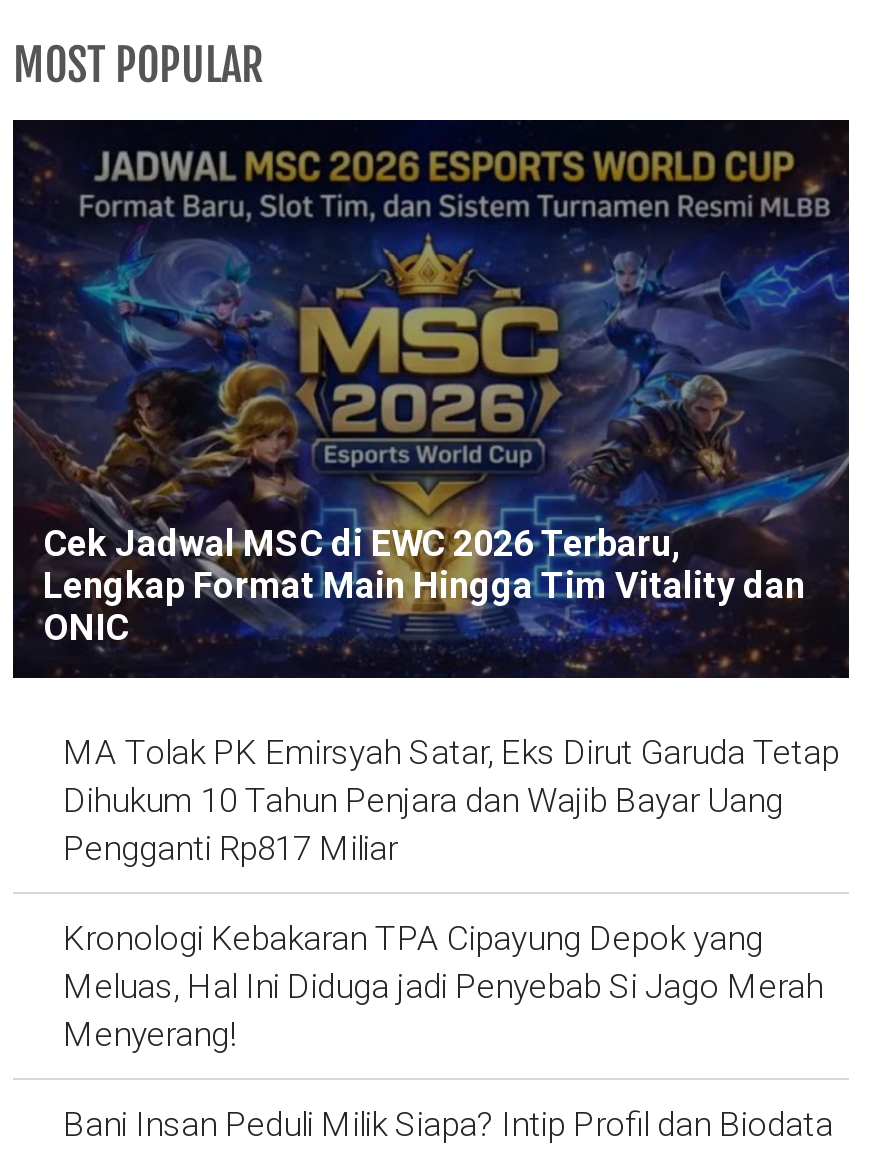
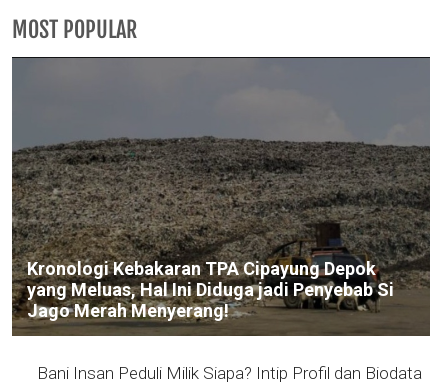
- [image]
- Cek Jadwal MSC di EWC 2026 Terbaru,
- Lengkap Format Main Hingga Tim Vitality dan
- ONIC
- MA Tolak PK Emirsyah Satar, Eks Dirut Garuda Tetap
- Dihukum 10 Tahun Penjara dan Wajib Bayar Uang
- Pengganti Rp817 Miliar
- Kronologi Kebakaran TPA Cipayung Depok yang
- Meluas, Hal Ini Diduga jadi Penyebab Si Jago Merah
- Menyerang!
+ [image]
+ Kronologi Kebakaran TPA Cipayung Depok
+ yang Meluas, Hal Ini Diduga jadi Penyebab Si
+ Jago Merah Menyerang!
